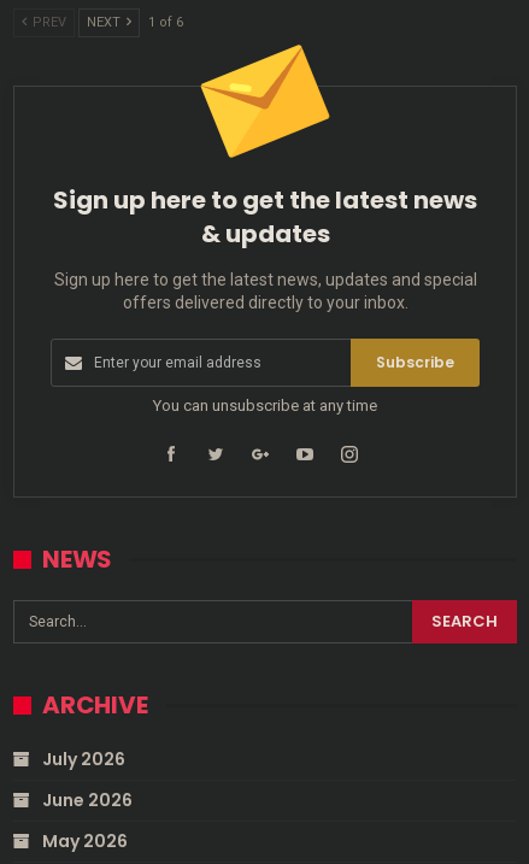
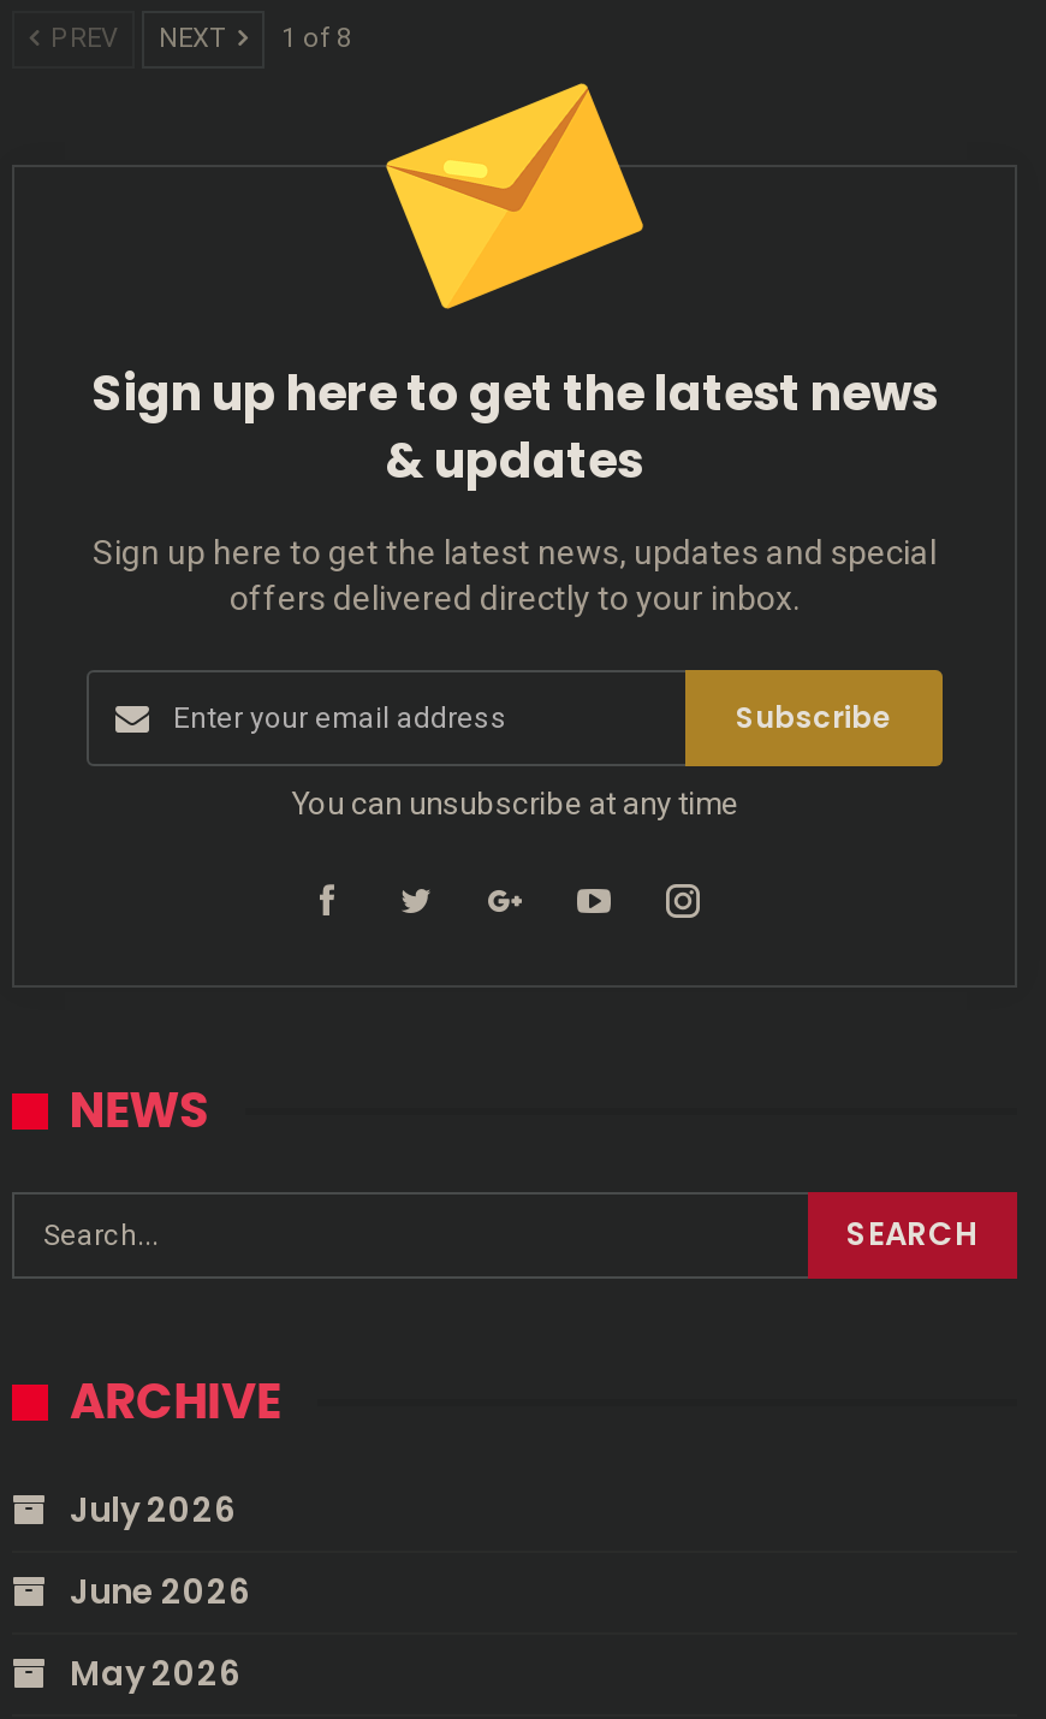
- PREV NEXT 1 of 6
+ PREV NEXT 1 of 8
